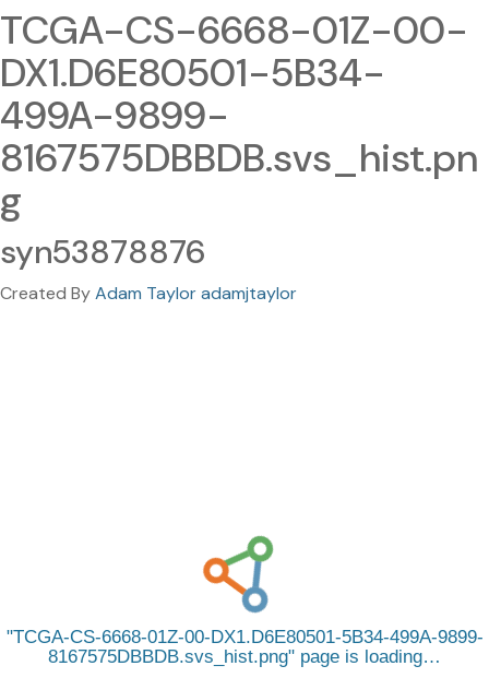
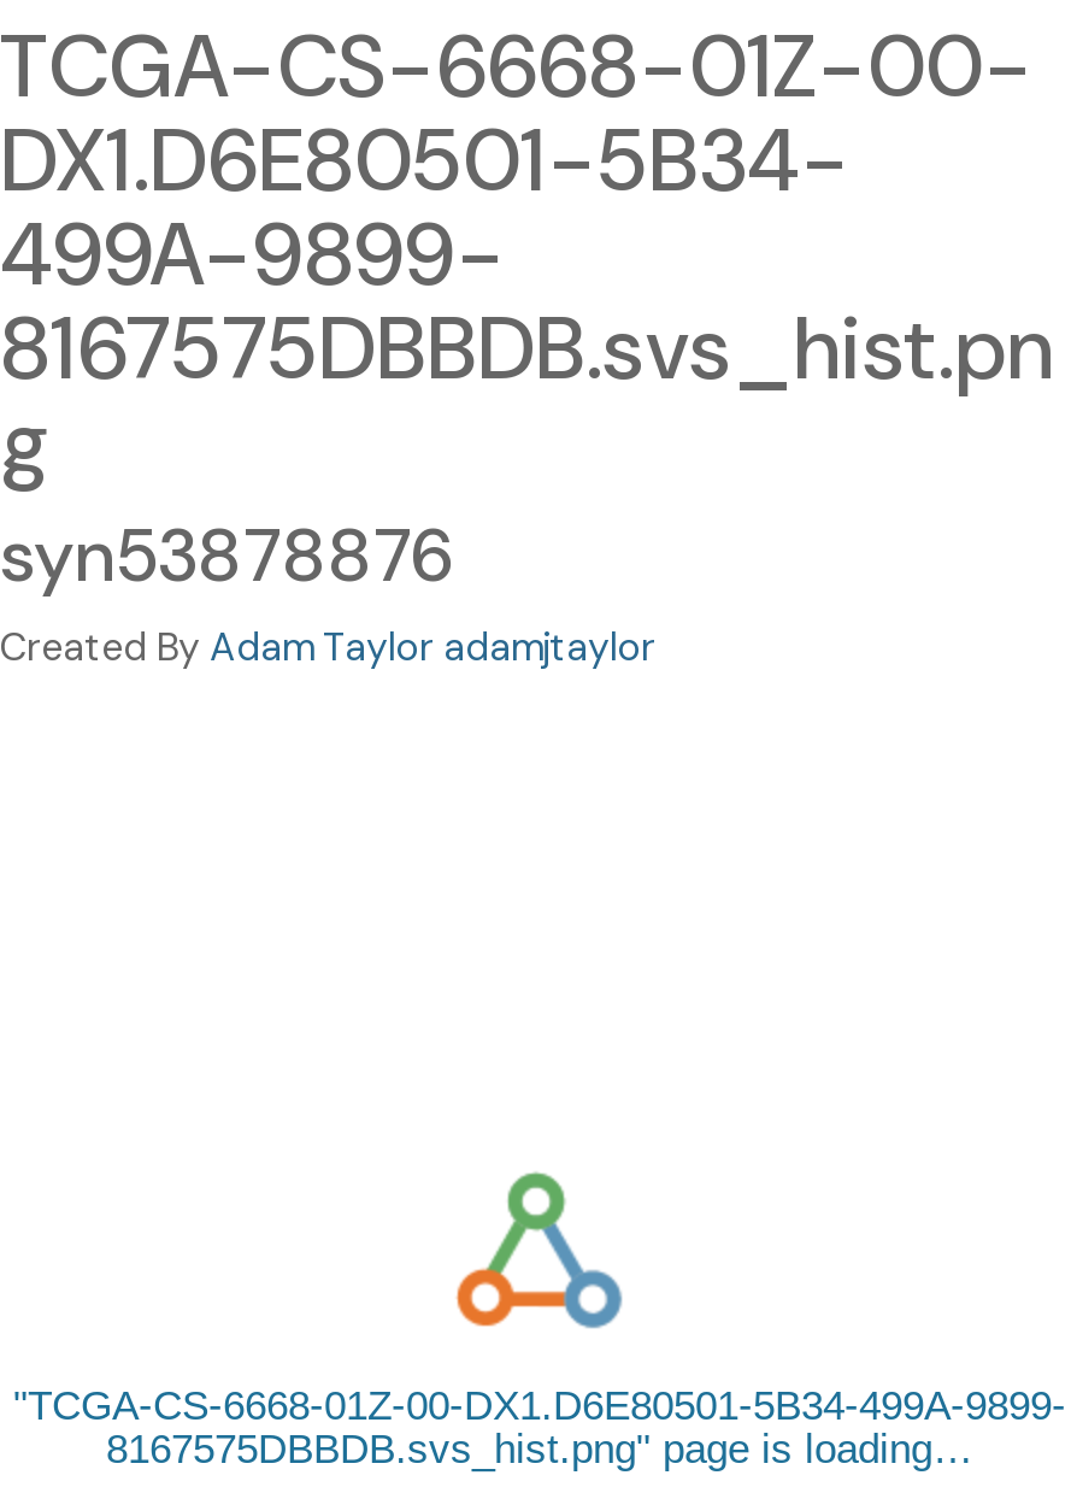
- [image]
+ [image]
